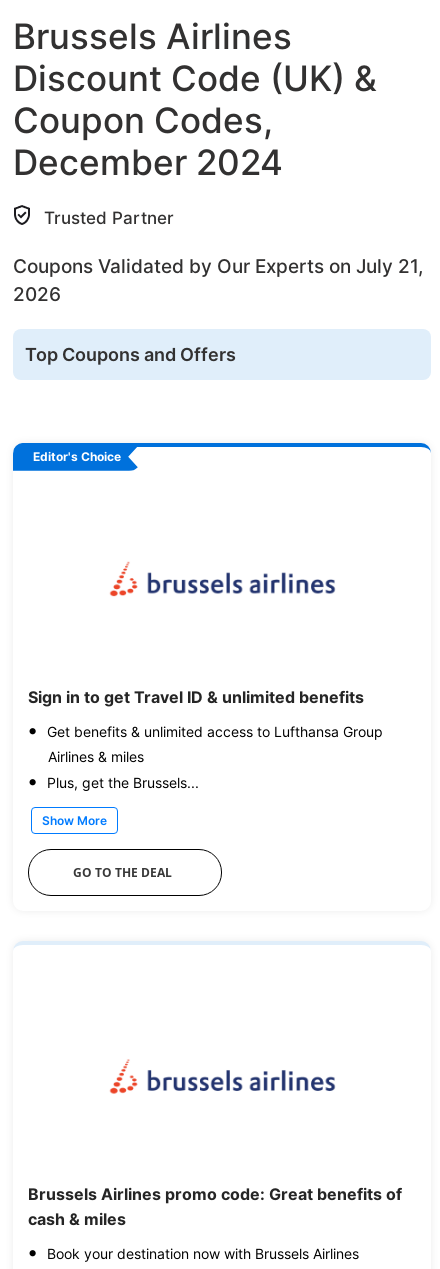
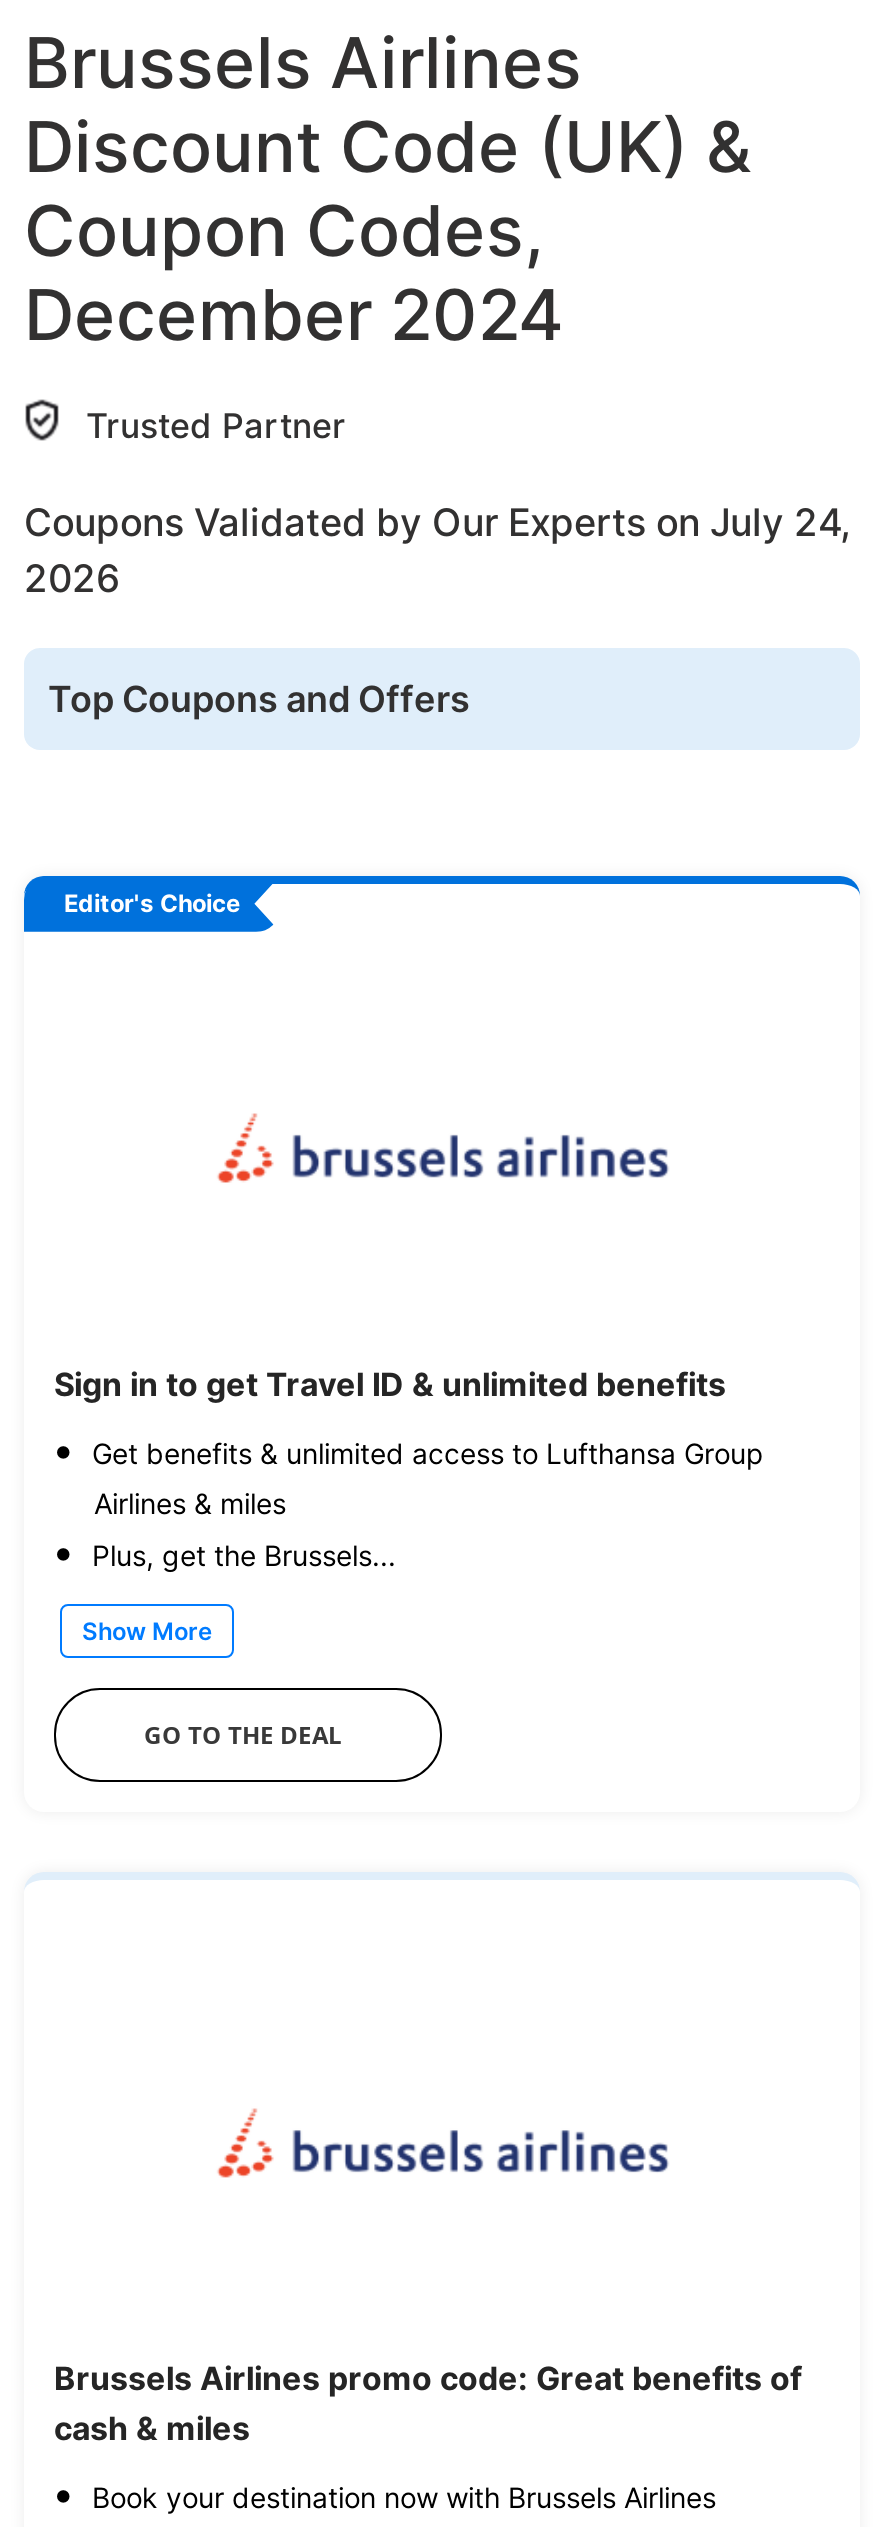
- Coupons Validated by Our Experts on July 21,
+ Coupons Validated by Our Experts on July 24,
